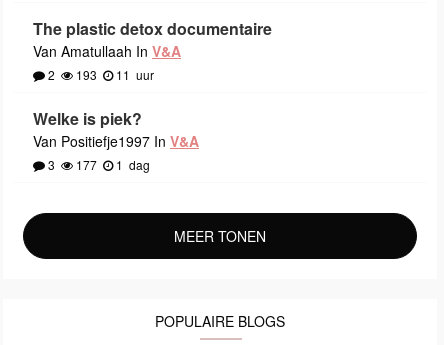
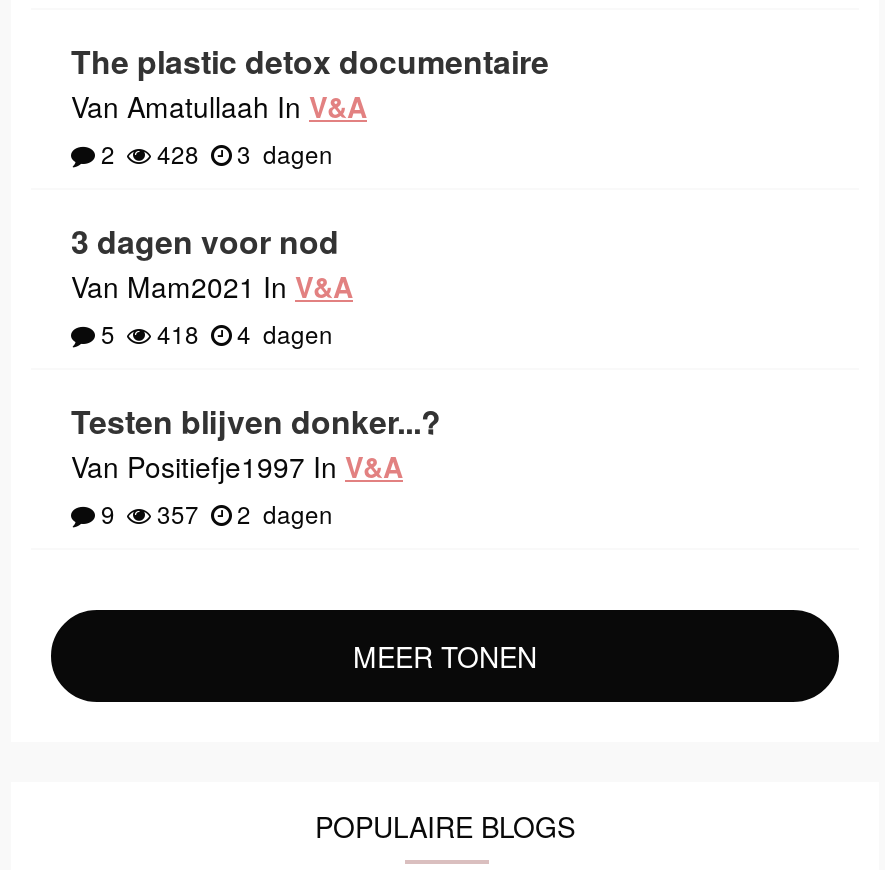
- 193
- 11 uur
- Welke is piek?
+ 428
+ 3 dagen
+ 3 dagen voor nod
+ Van Mam2021 In V&A
+ 5
+ 418
+ 4 dagen
+ Testen blijven donker...?

- 3
- 177
- 1 dag
+ 9
+ 357
+ 2 dagen
